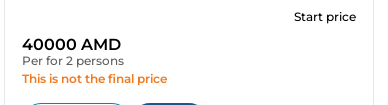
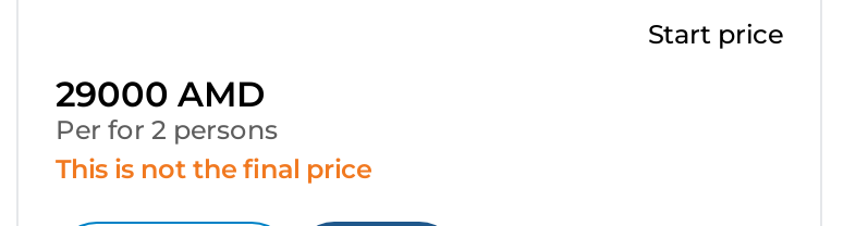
- 40000 AMD
+ 29000 AMD
